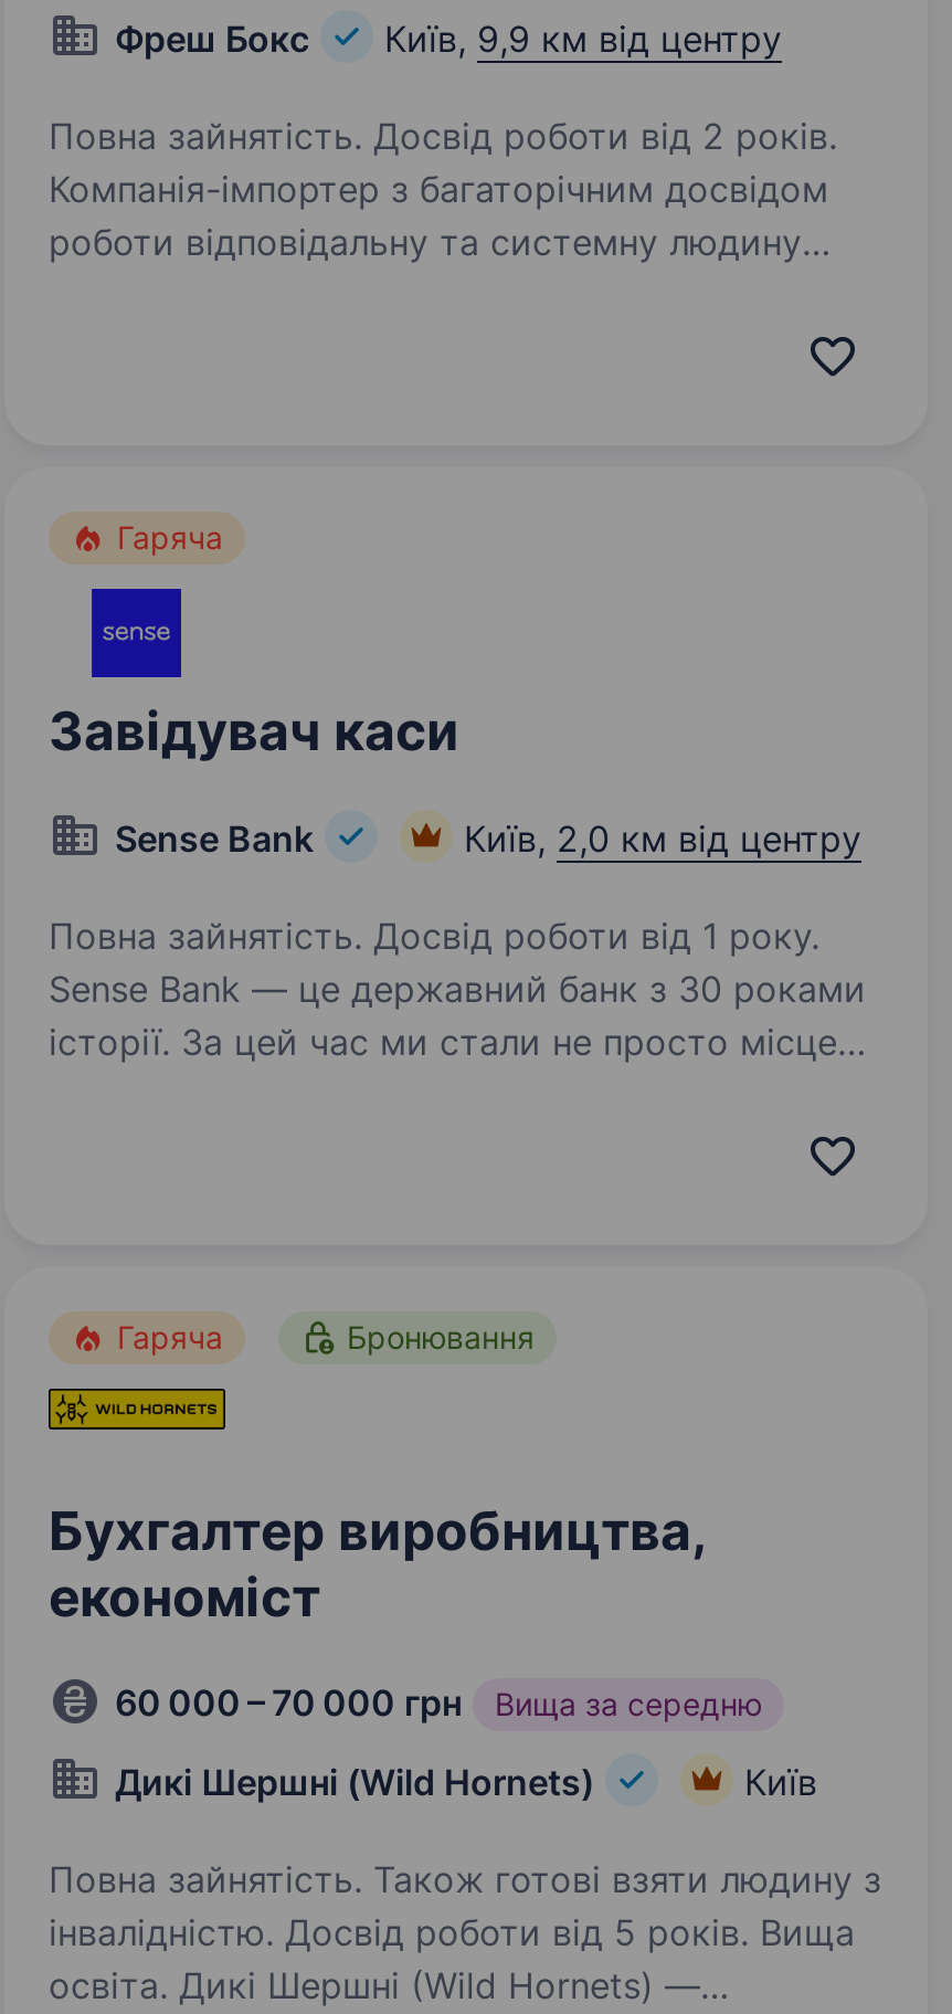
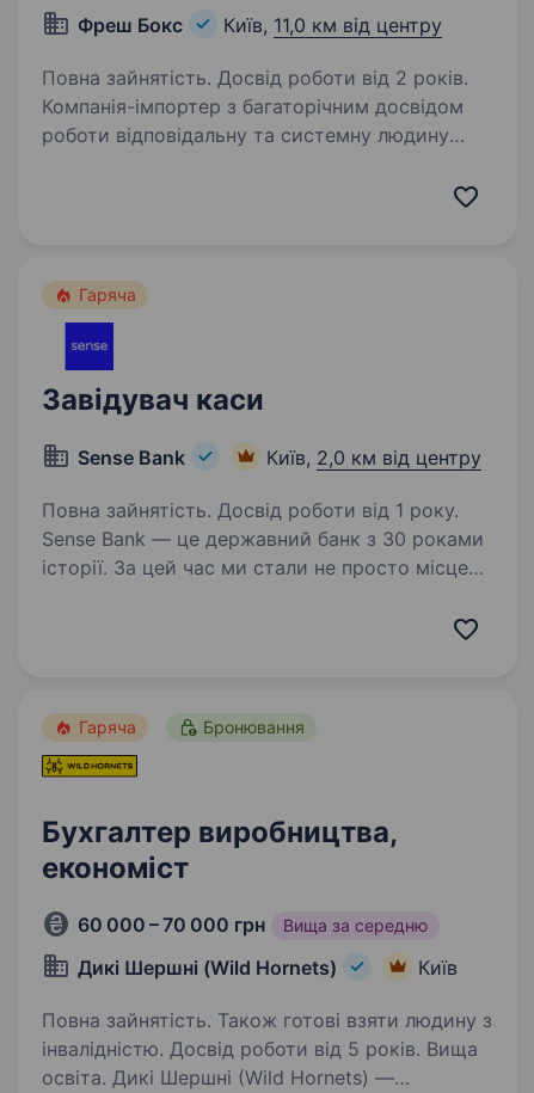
- Київ, 9,9 км від центру
+ Київ, 11,0 км від центру
